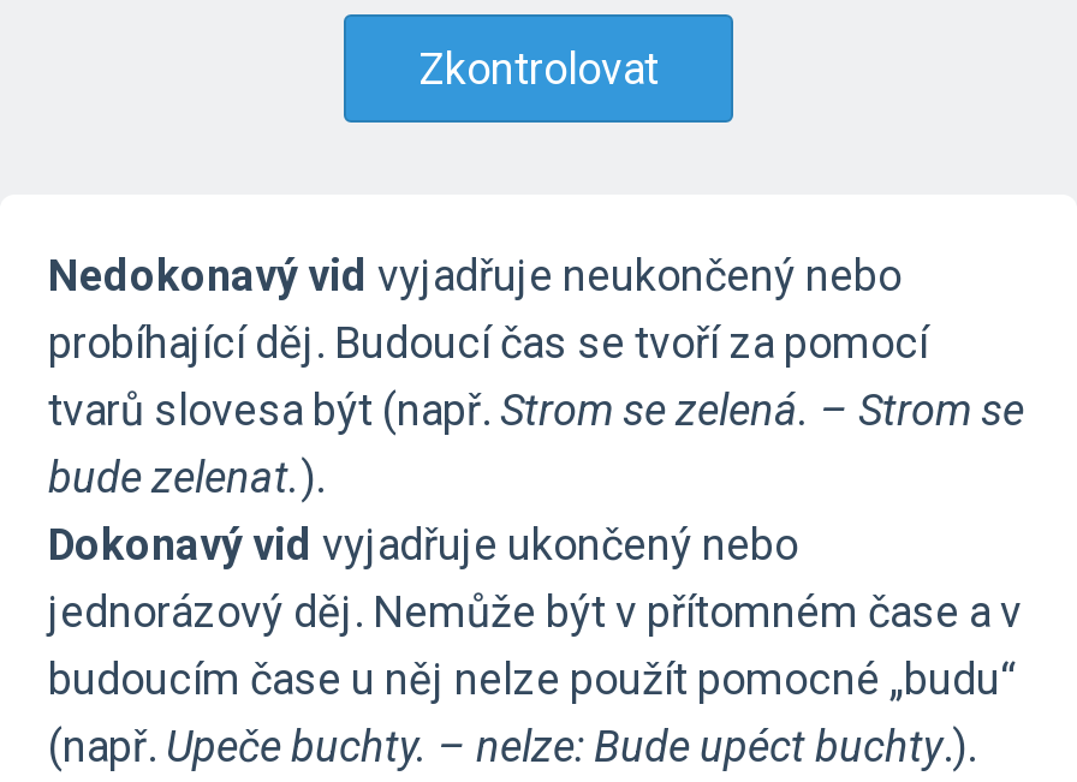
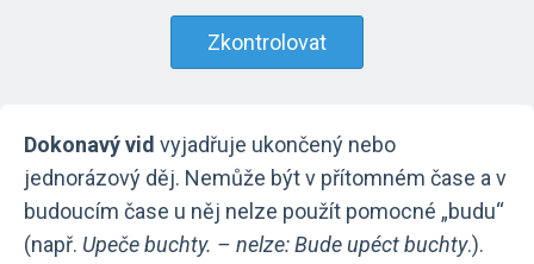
- Nedokonavý vid vyjadřuje neukončený nebo
- probíhající děj. Budoucí čas se tvoří za pomocí
- tvarů slovesa být (např. Strom se zelená. – Strom se
- bude zelenat.).
